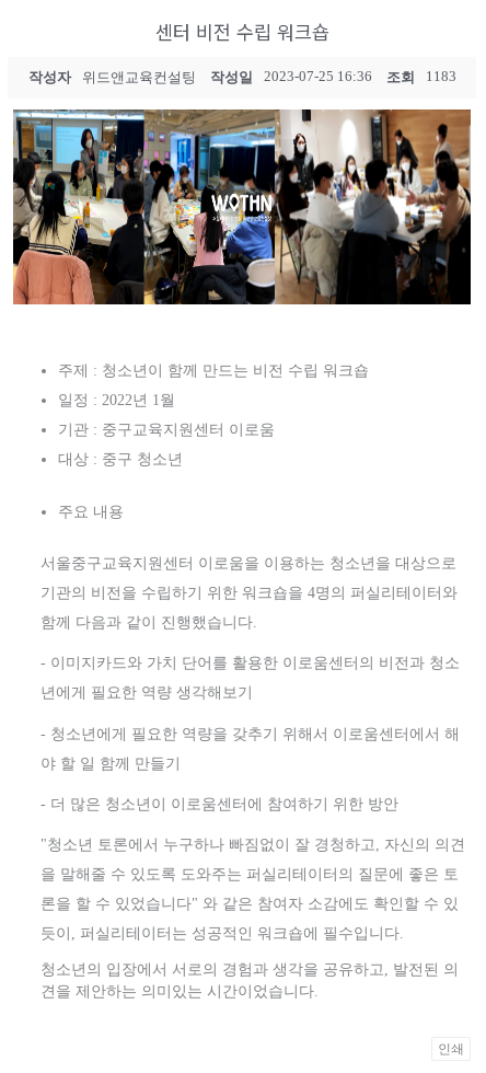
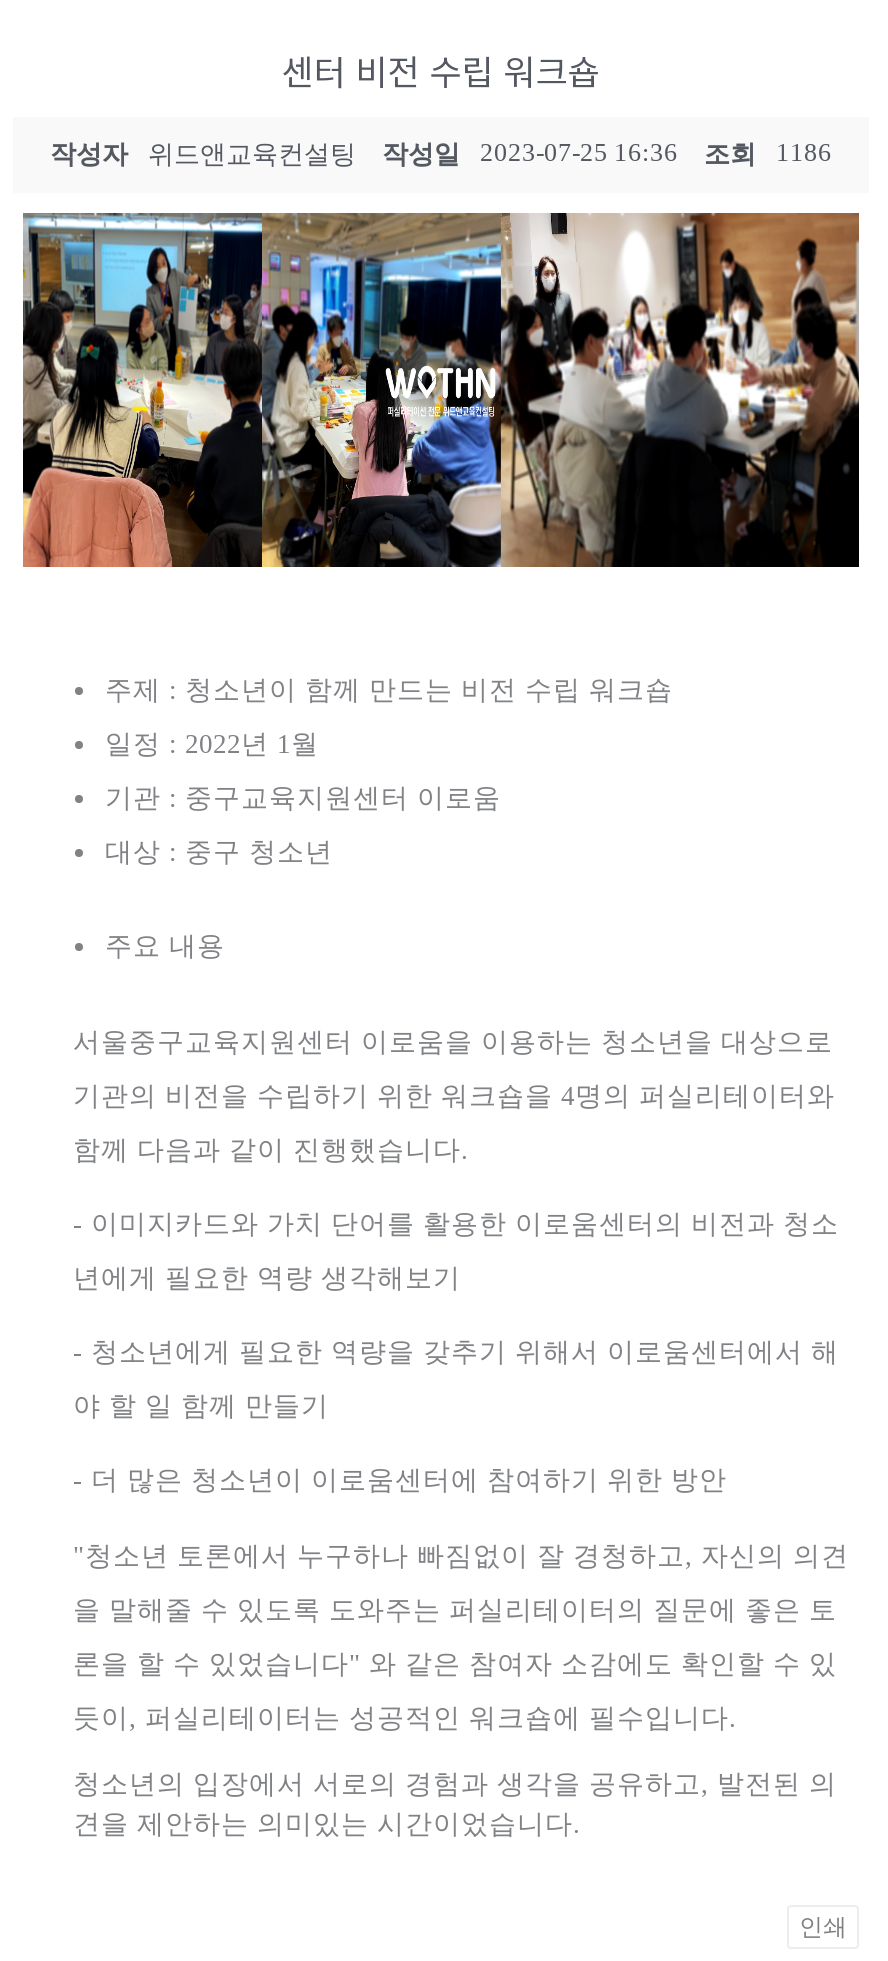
- 작성자 위드앤교육컨설팅 작성일 2023-07-25 16:36 조회 1183
+ 작성자 위드앤교육컨설팅 작성일 2023-07-25 16:36 조회 1186
